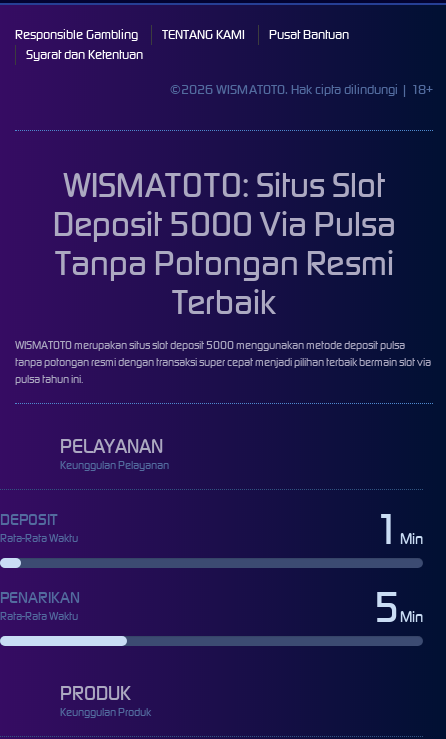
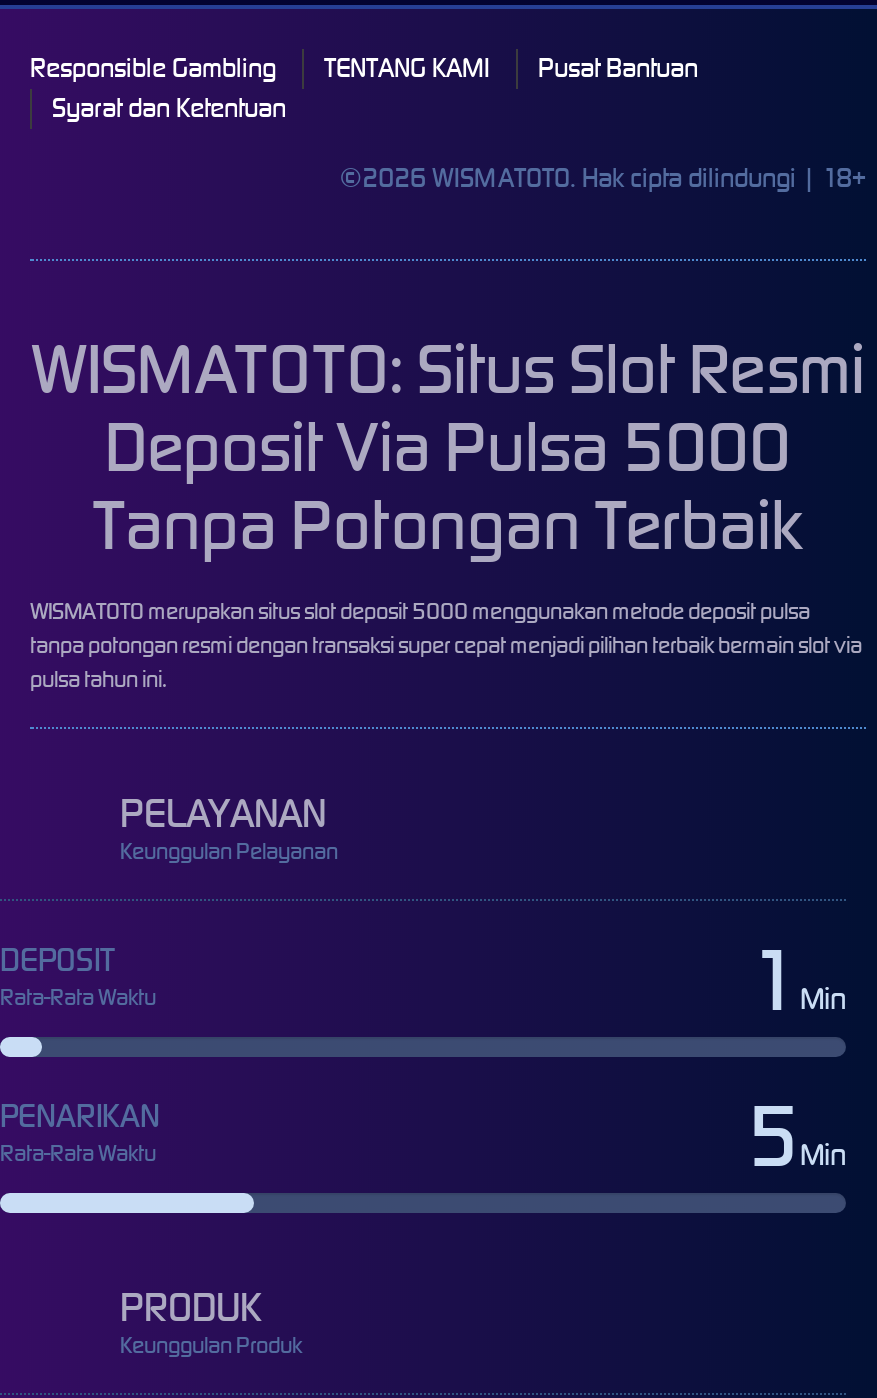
- WISMATOTO: Situs Slot
- Deposit 5000 Via Pulsa
- Tanpa Potongan Resmi
- Terbaik
+ WISMATOTO: Situs Slot Resmi
+ Deposit Via Pulsa 5000
+ Tanpa Potongan Terbaik
